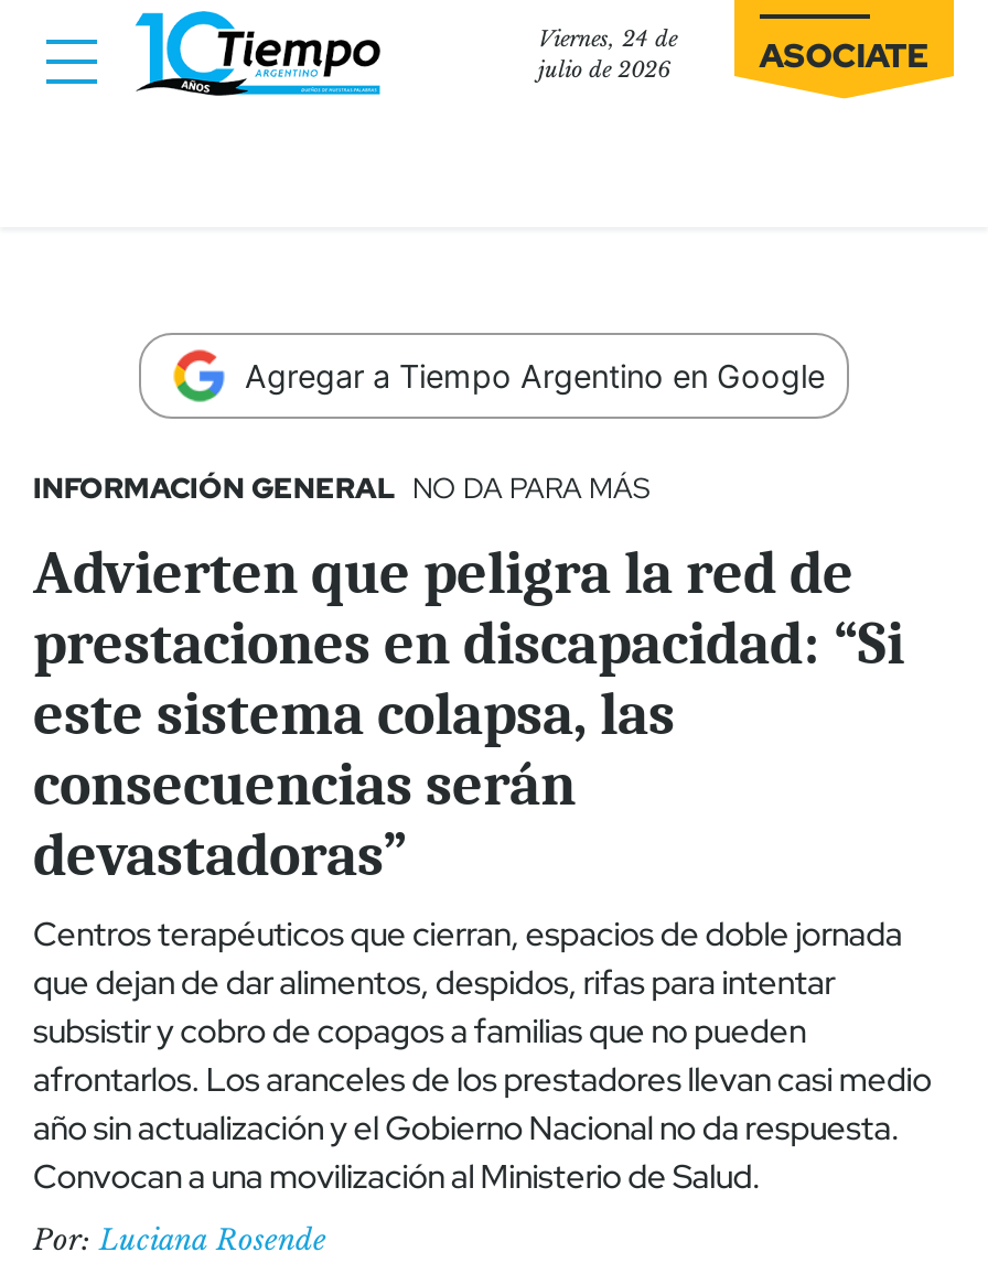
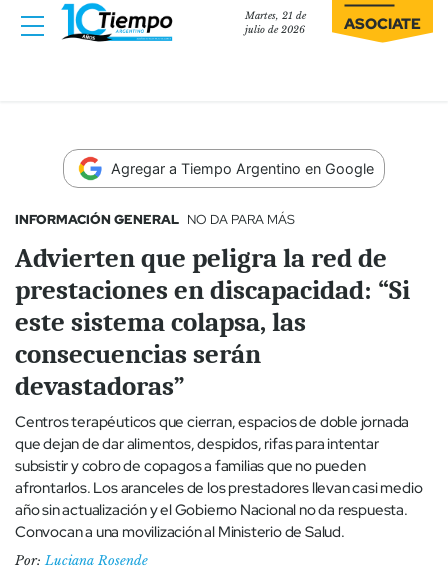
- Viernes, 24 de
+ Martes, 21 de
